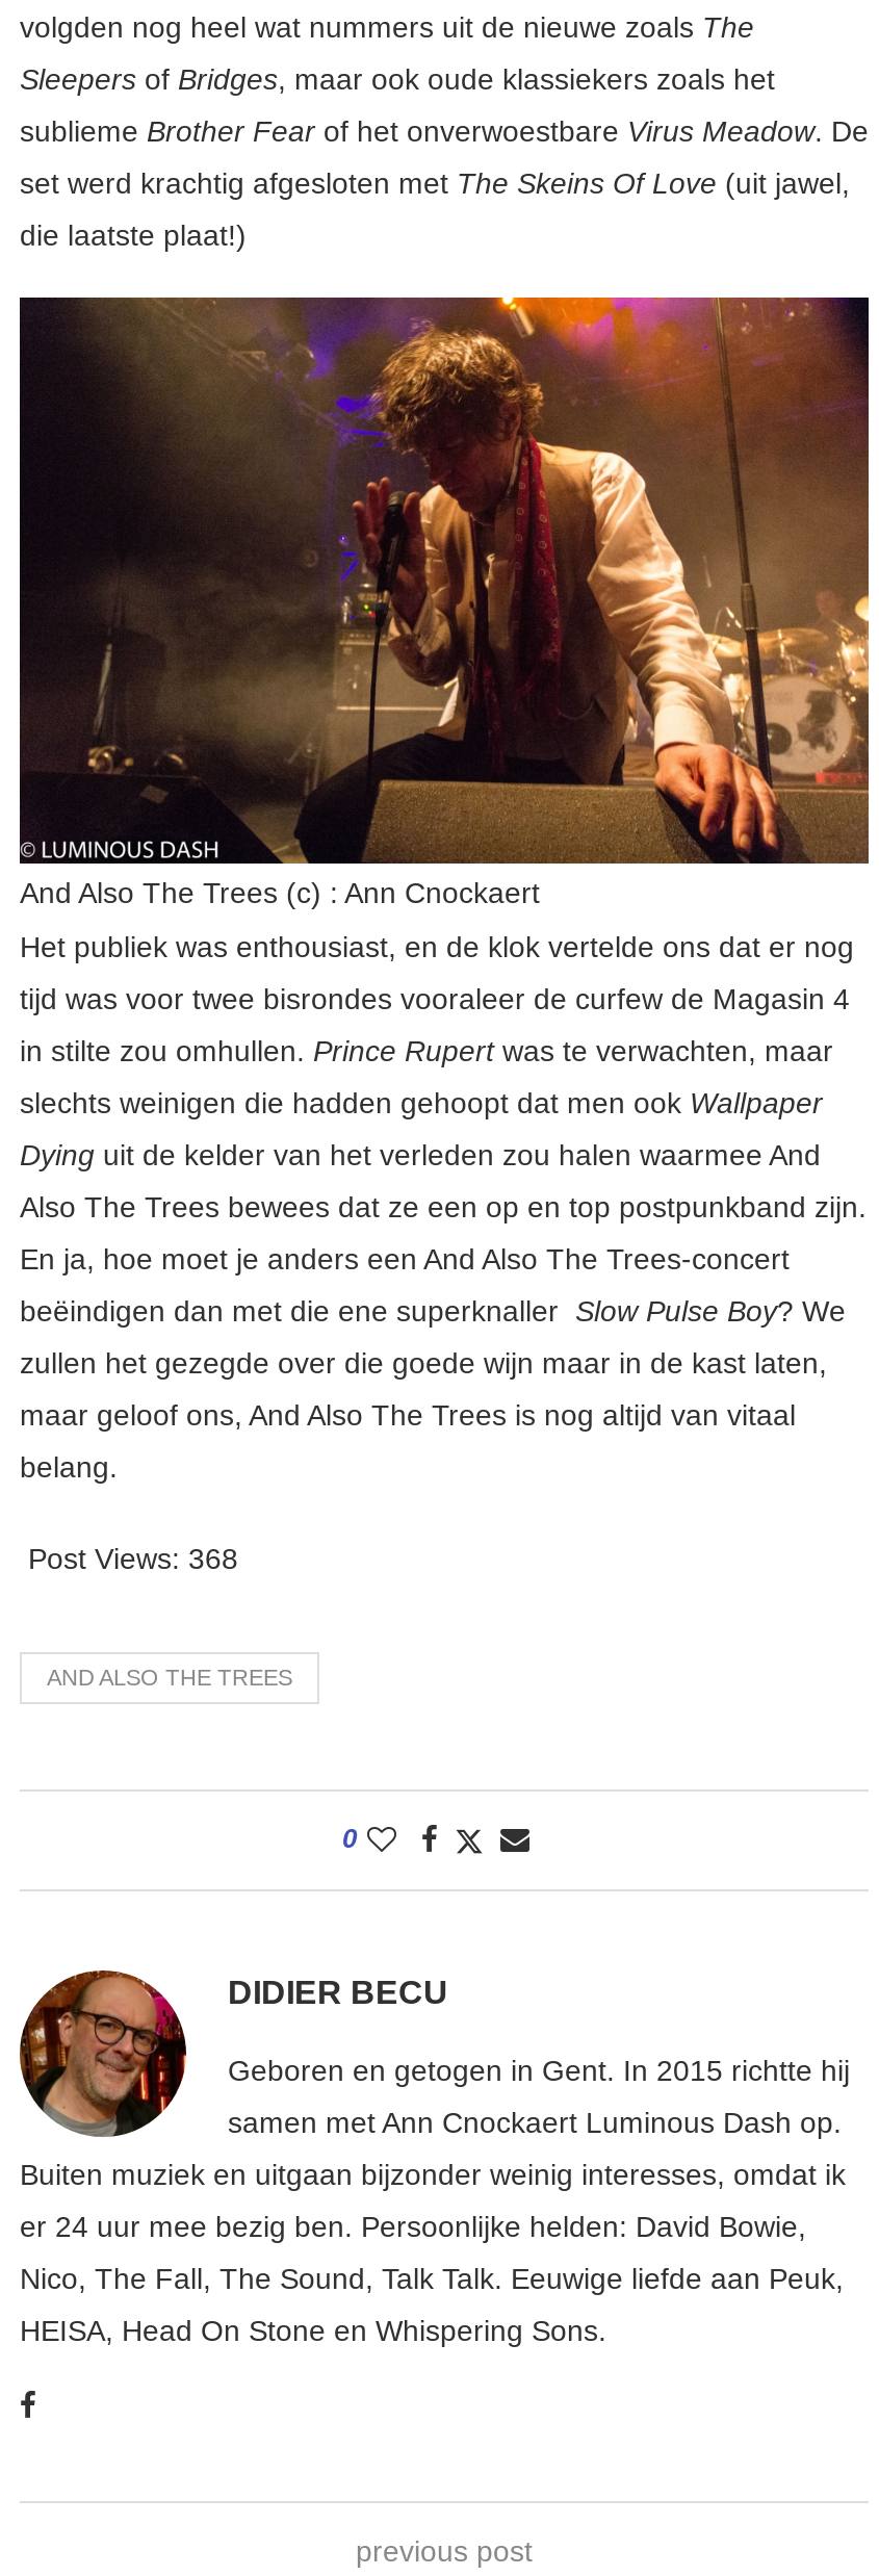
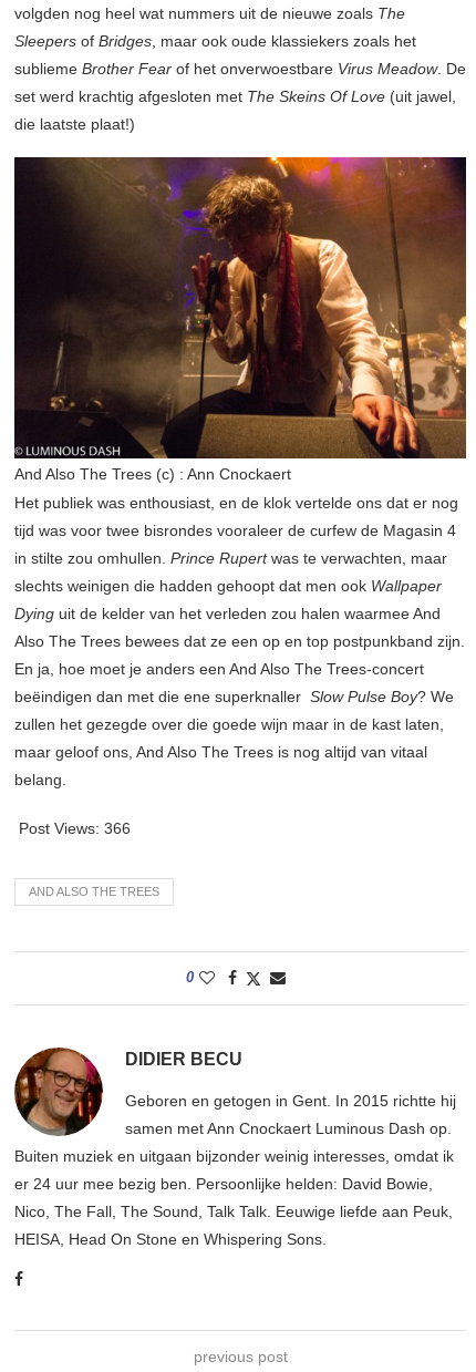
- Post Views: 368
+ Post Views: 366
